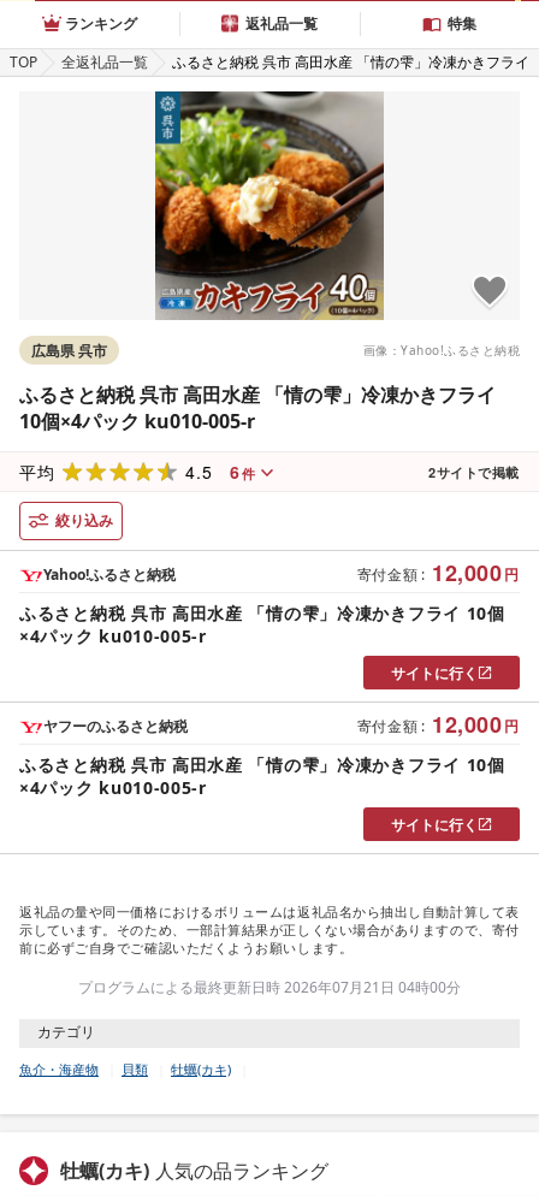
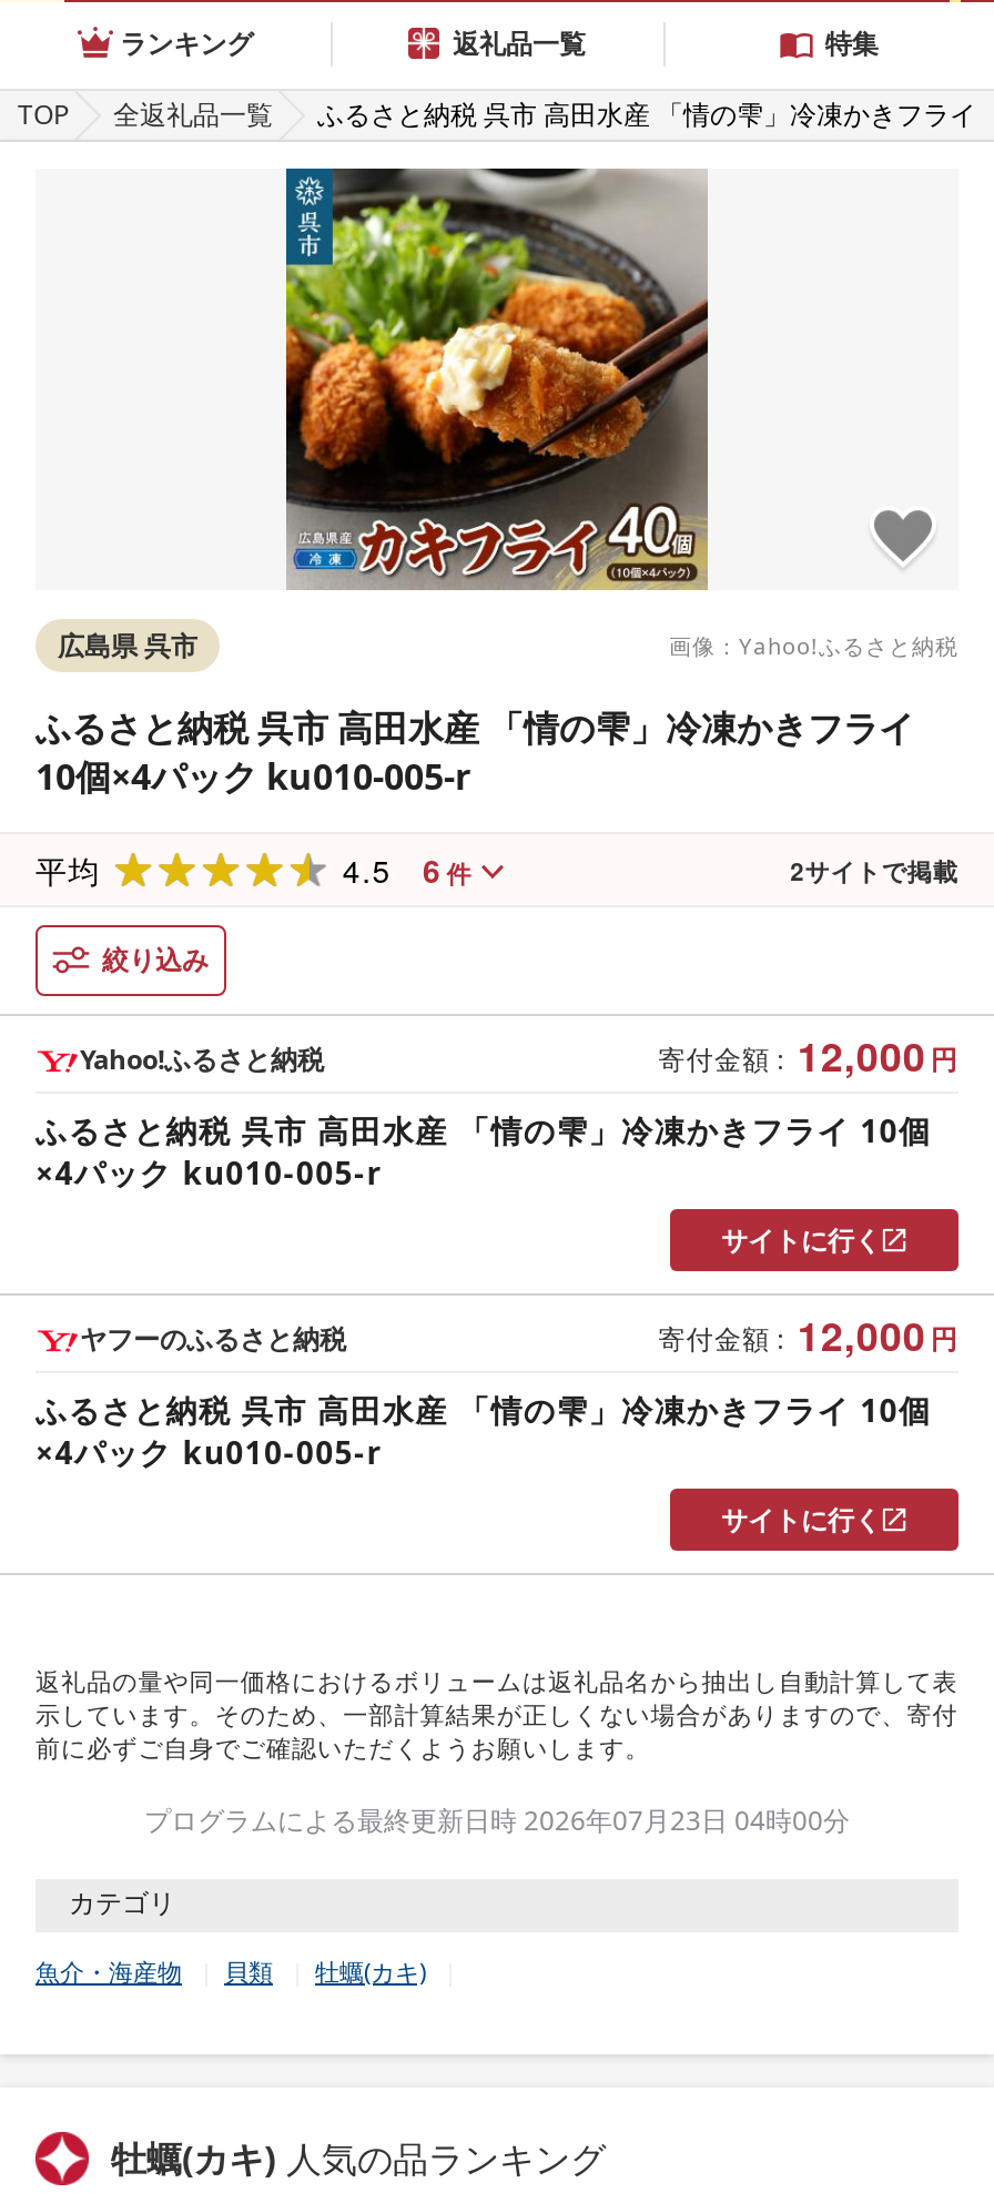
- プログラムによる最終更新日時 2026年07月21日 04時00分
+ プログラムによる最終更新日時 2026年07月23日 04時00分
